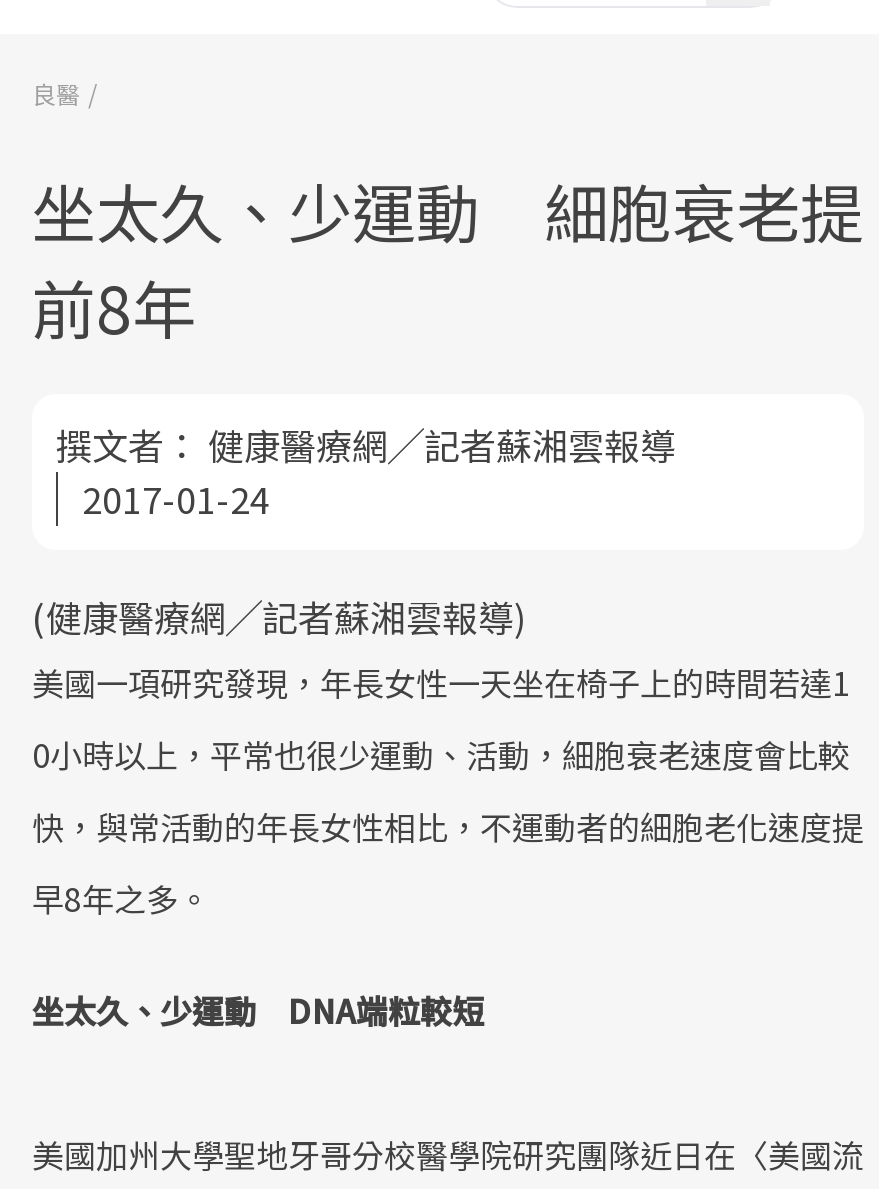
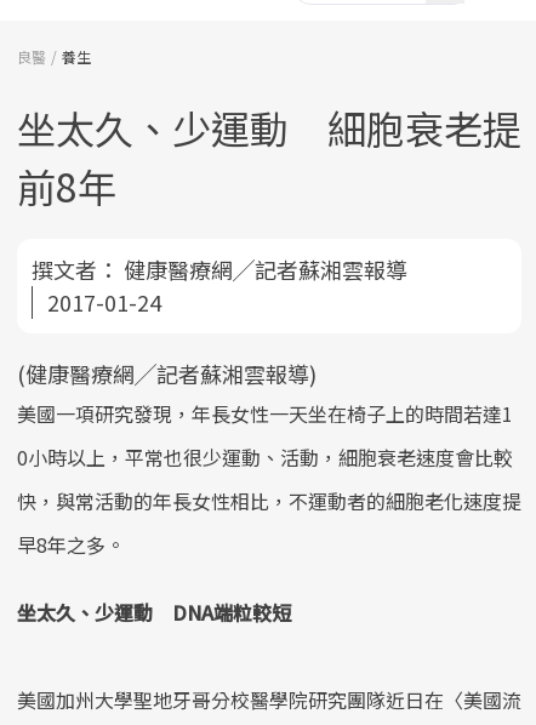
+ 養生
